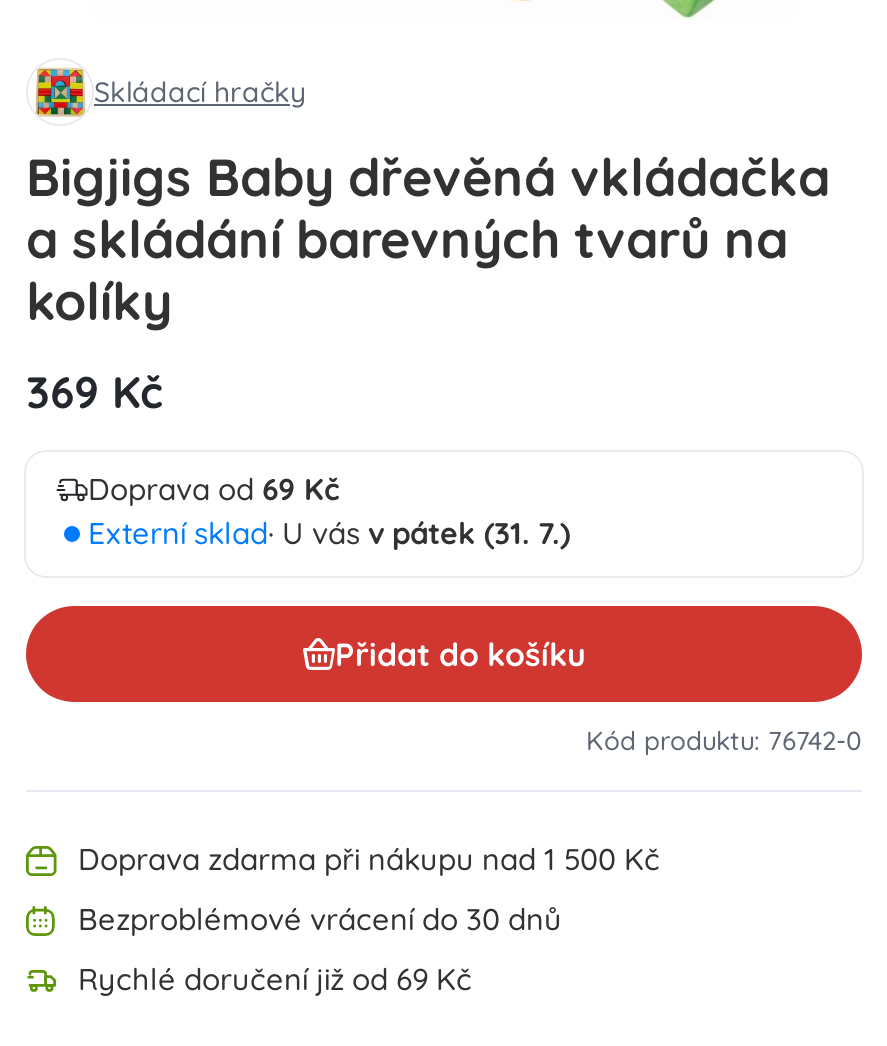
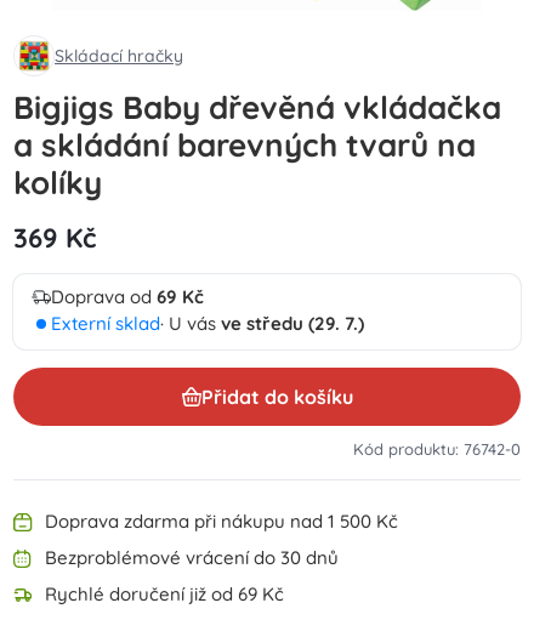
- Externí sklad · U vás v pátek (31. 7.)
+ Externí sklad · U vás ve středu (29. 7.)
